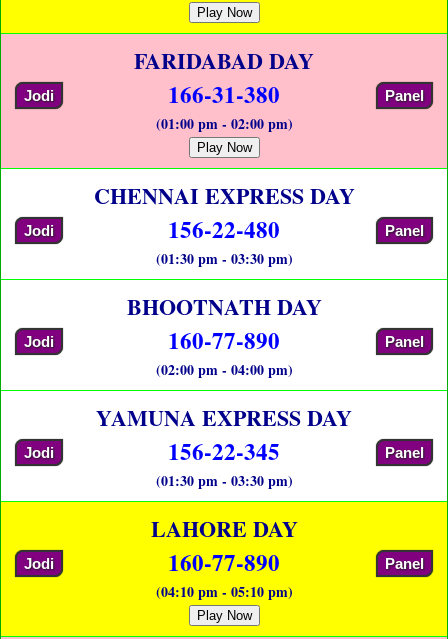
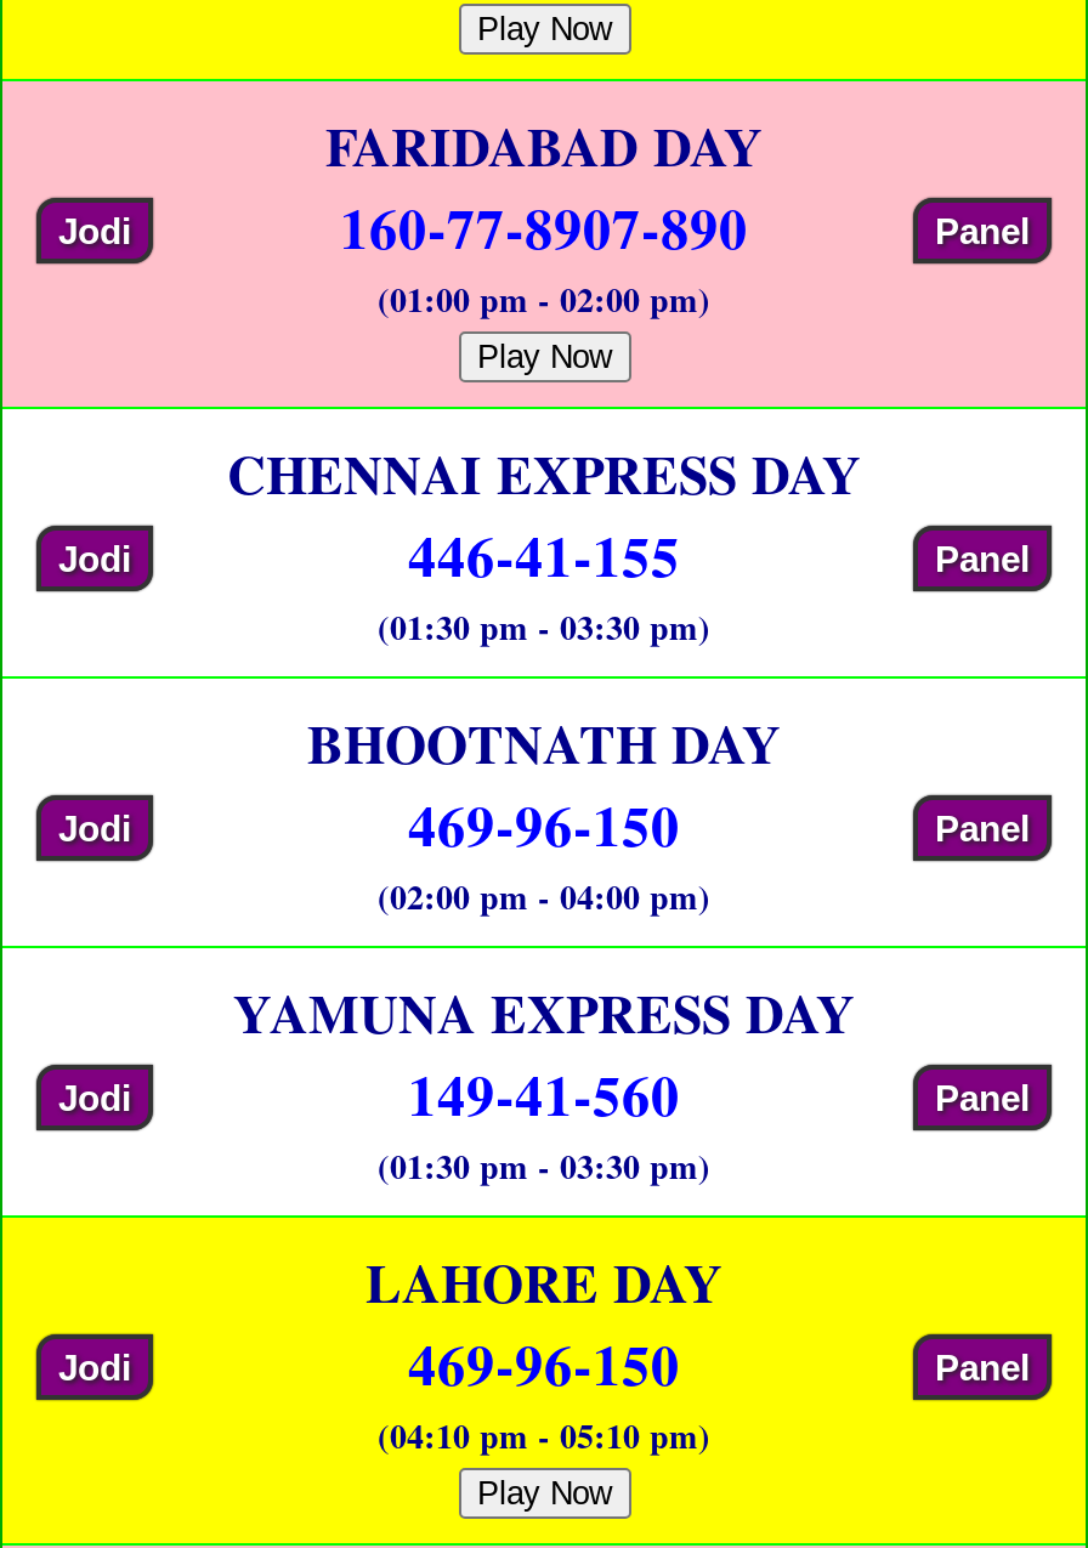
- 166-31-380
+ 160-77-8907-890

- 156-22-480
+ 446-41-155

- 160-77-890
+ 469-96-150

- 156-22-345
+ 149-41-560

- 160-77-890
+ 469-96-150
